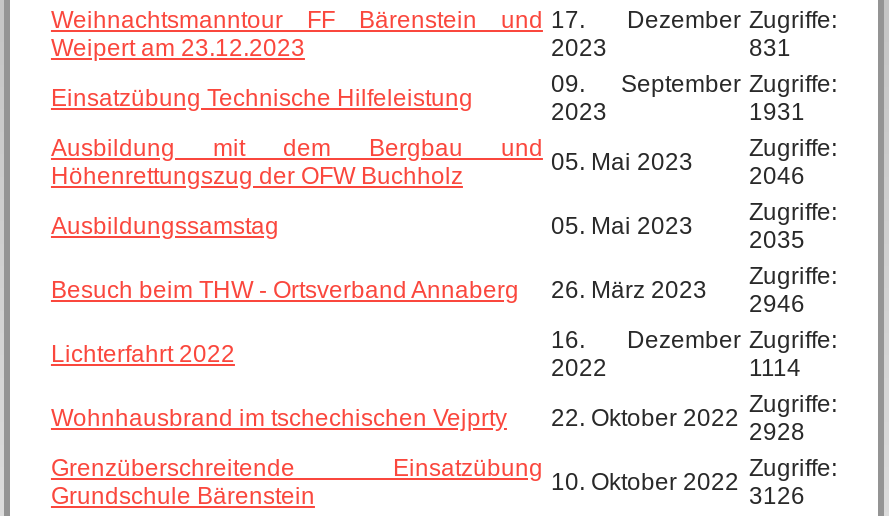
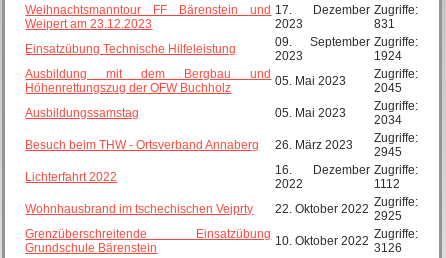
- 1931
+ 1924

- Ausbildung mit dem Bergbau und 05. Mai 2023 2046 Zugriffe:
+ Ausbildung mit dem Bergbau und 05. Mai 2023 2045 Zugriffe:

- 05. Mai 2023 2035 Zugriffe:
+ 05. Mai 2023 2034 Zugriffe:

- Besuch beim THW - Ortsverband Annaberg 26. März 2023 2946 Zugriffe:
+ Besuch beim THW - Ortsverband Annaberg 26. März 2023 2945 Zugriffe:

- 1114
+ 1112

- Wohnhausbrand im tschechischen Vejprty 22. Oktober 2022 Zugriffe: 2928
+ Wohnhausbrand im tschechischen Vejprty 22. Oktober 2022 Zugriffe: 2925
